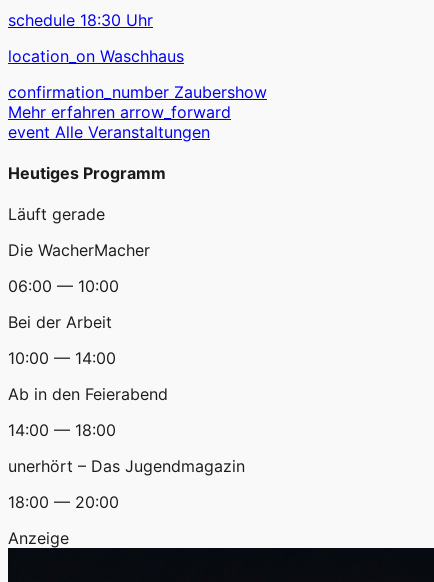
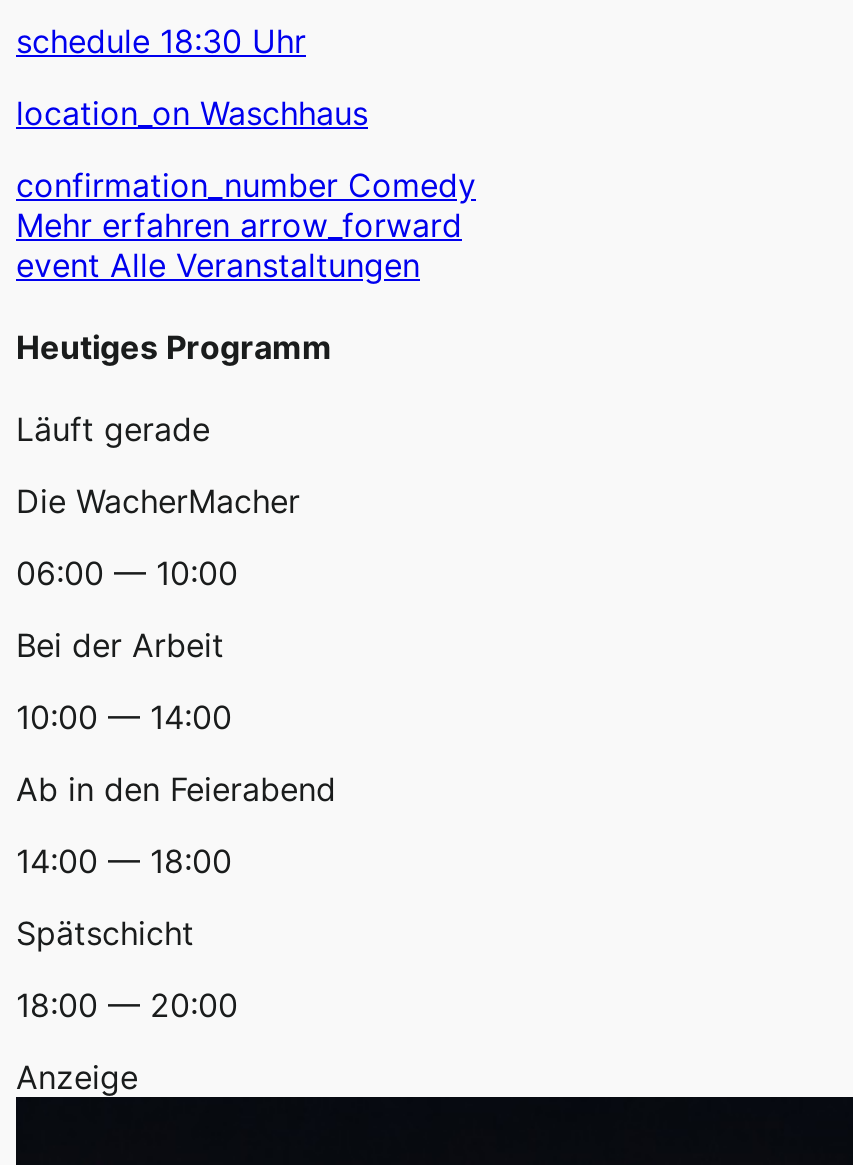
- confirmation_number Zaubershow
+ confirmation_number Comedy

- unerhört – Das Jugendmagazin
+ Spätschicht
